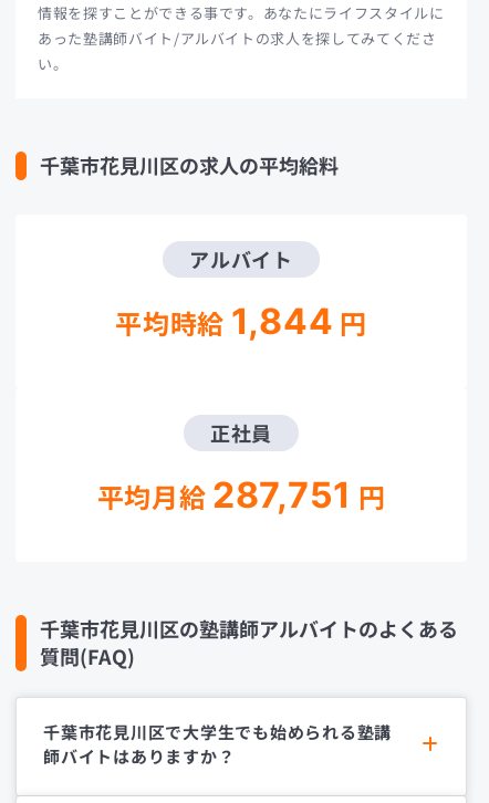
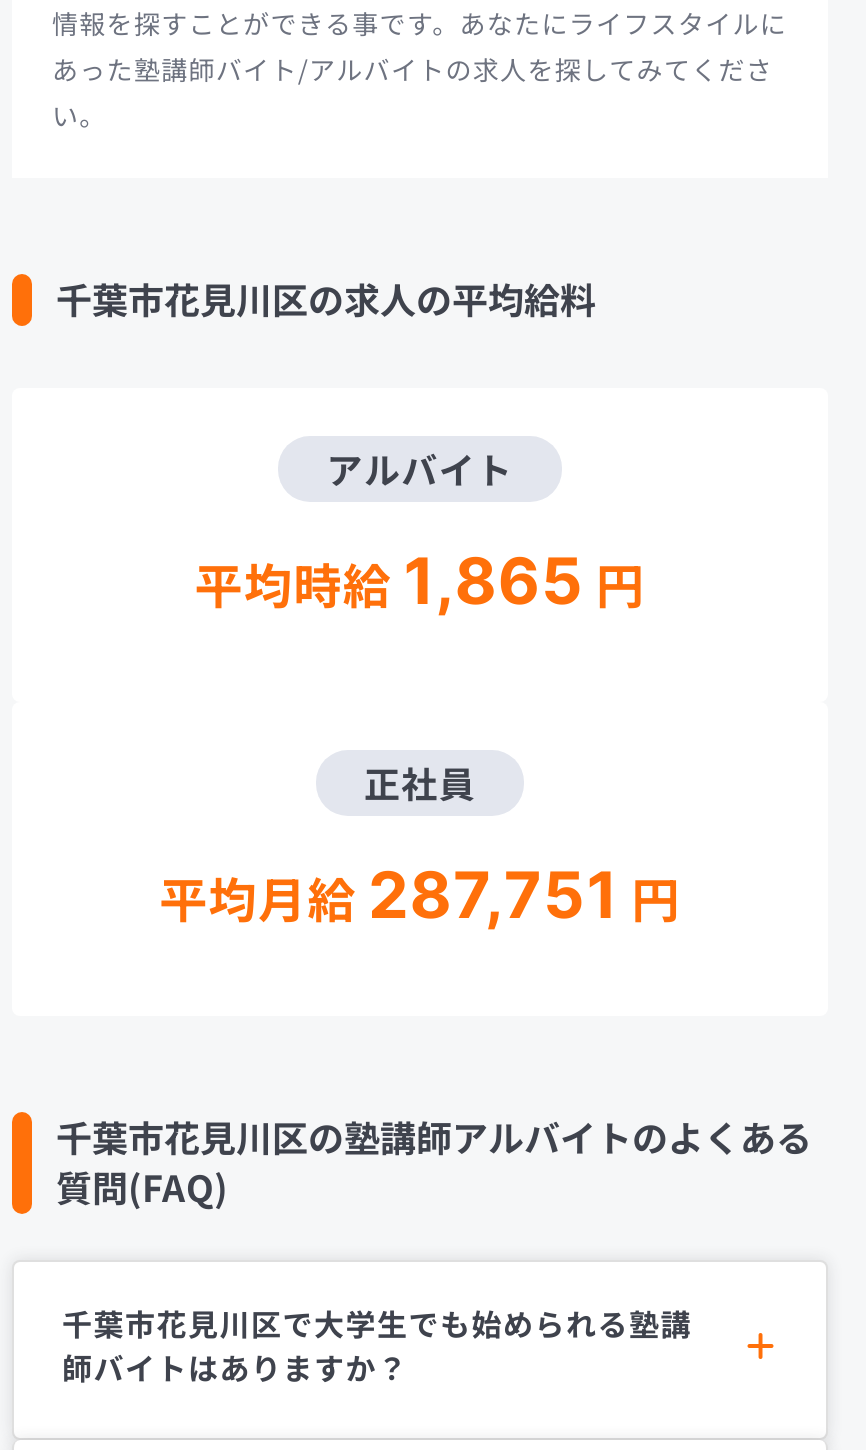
- 平均時給1,844円
+ 平均時給1,865円
